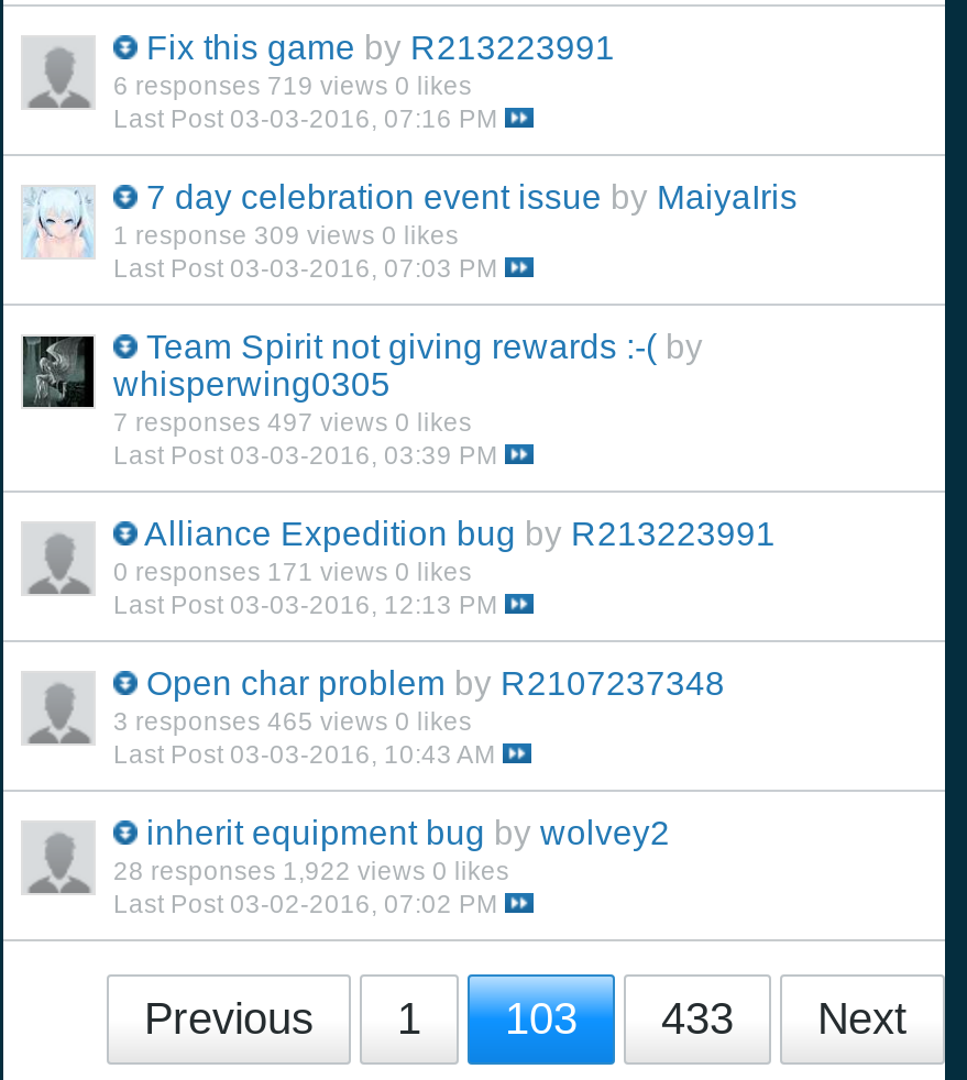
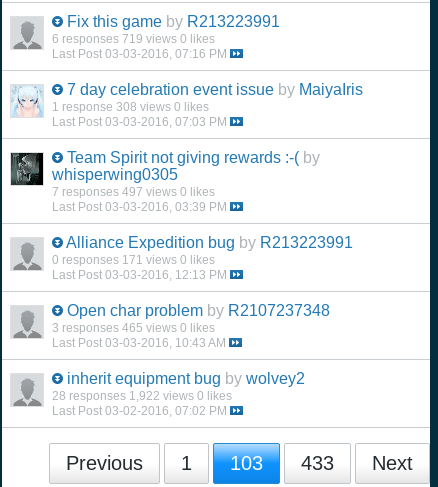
- 1 response 309 views 0 likes
+ 1 response 308 views 0 likes
